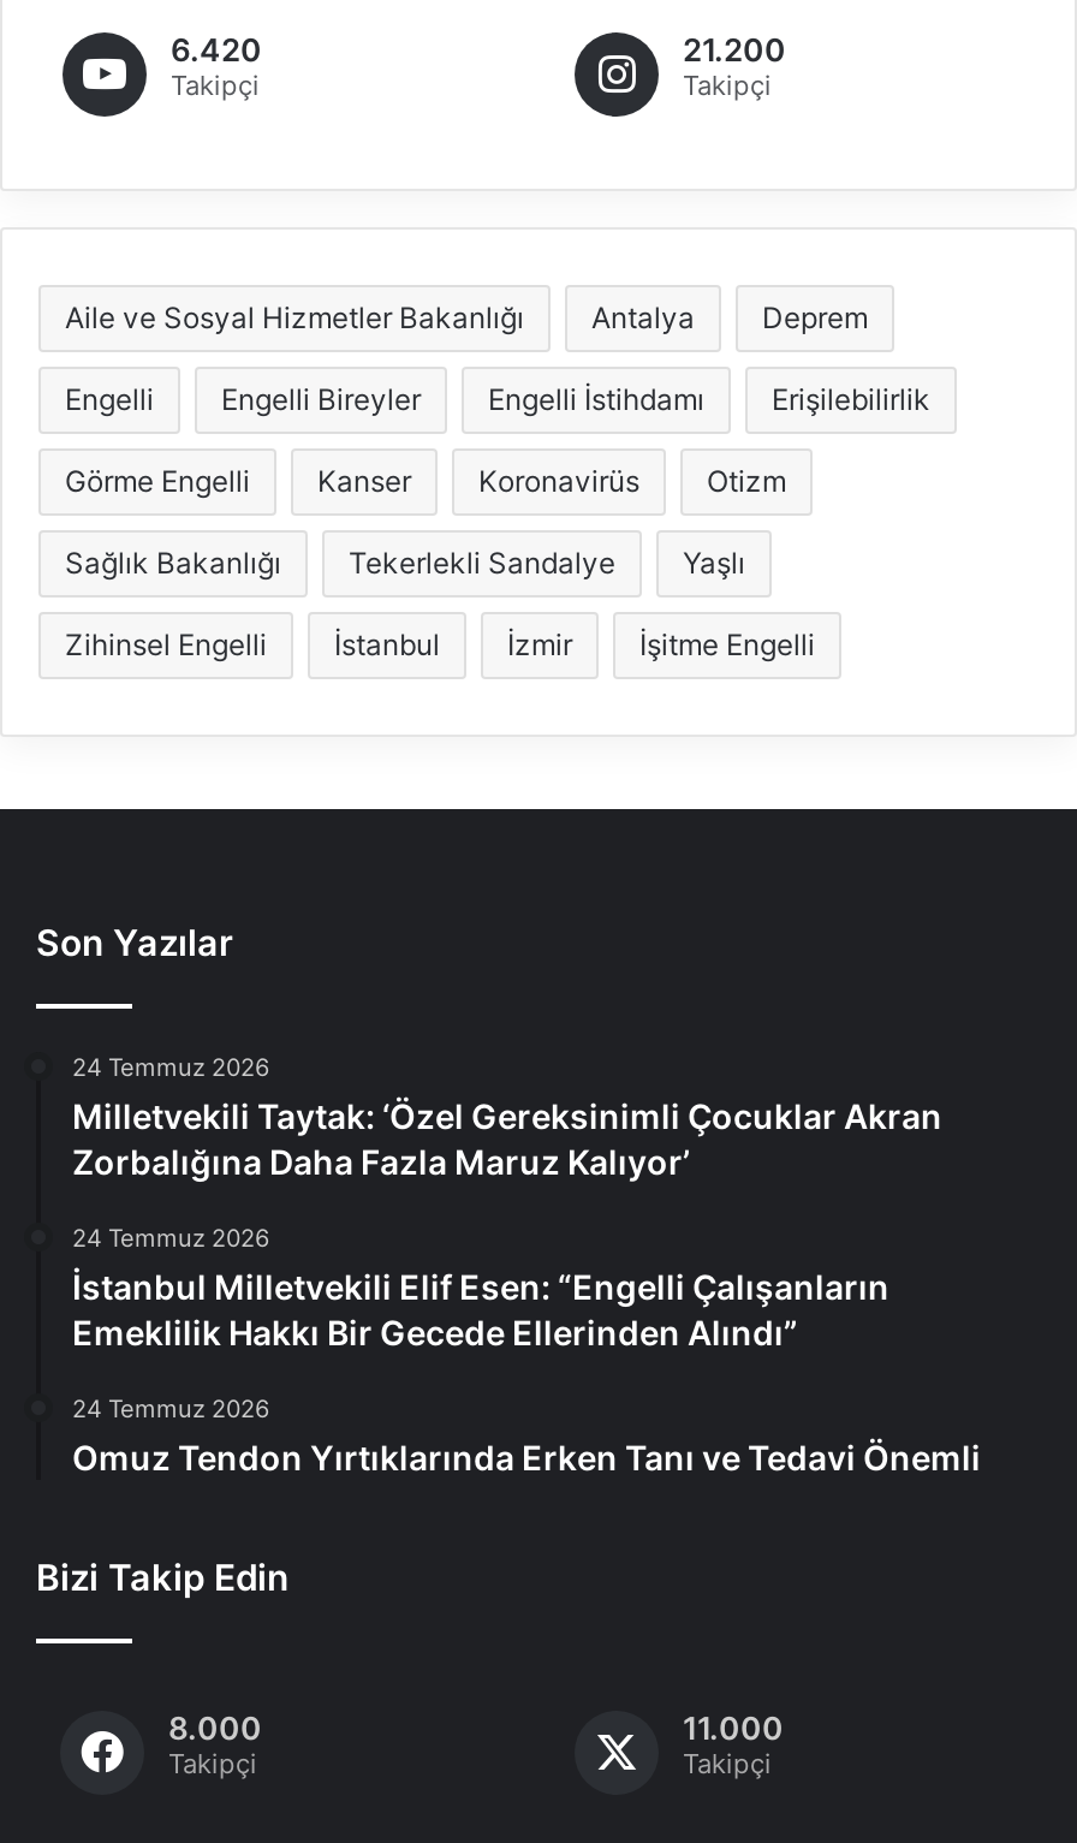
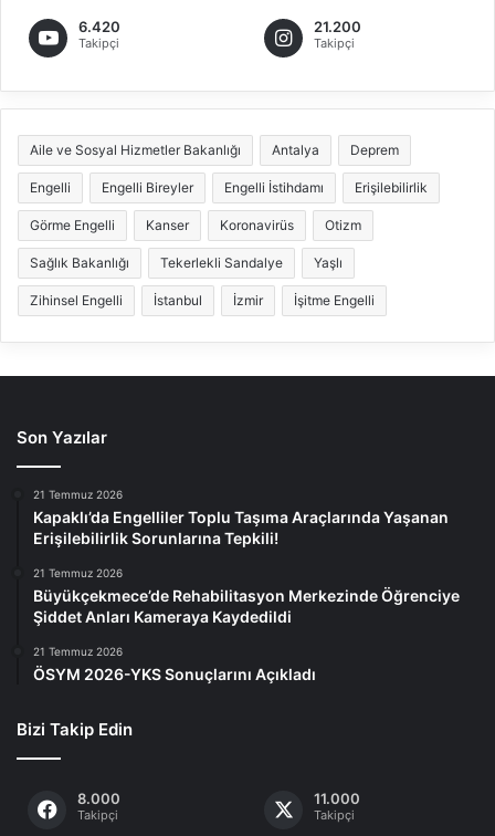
- 24 Temmuz 2026
- Milletvekili Taytak: ‘Özel Gereksinimli Çocuklar Akran
- Zorbalığına Daha Fazla Maruz Kalıyor’
+ 21 Temmuz 2026
+ Kapaklı’da Engelliler Toplu Taşıma Araçlarında Yaşanan
+ Erişilebilirlik Sorunlarına Tepkili!

- 24 Temmuz 2026
- İstanbul Milletvekili Elif Esen: “Engelli Çalışanların
- Emeklilik Hakkı Bir Gecede Ellerinden Alındı”
+ 21 Temmuz 2026
+ Büyükçekmece’de Rehabilitasyon Merkezinde Öğrenciye
+ Şiddet Anları Kameraya Kaydedildi

- 24 Temmuz 2026
- Omuz Tendon Yırtıklarında Erken Tanı ve Tedavi Önemli
+ 21 Temmuz 2026
+ ÖSYM 2026-YKS Sonuçlarını Açıkladı
